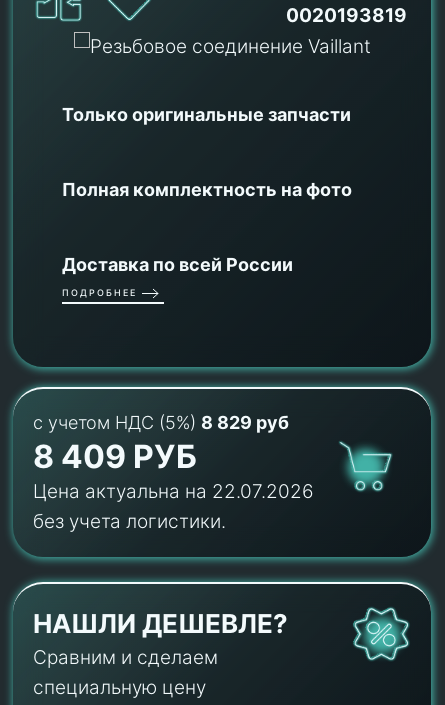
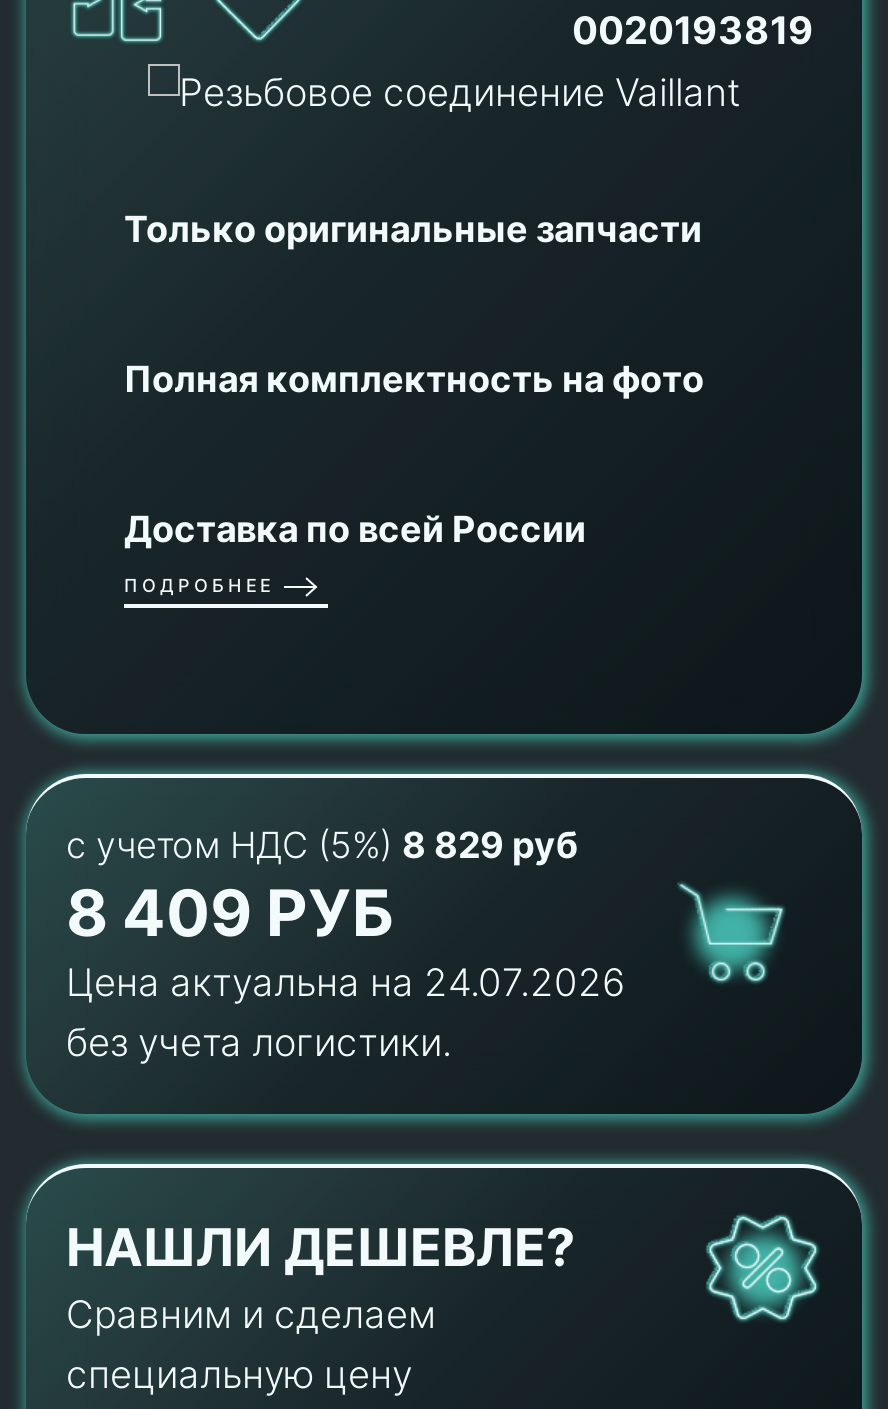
- Цена актуальна на 22.07.2026
+ Цена актуальна на 24.07.2026
